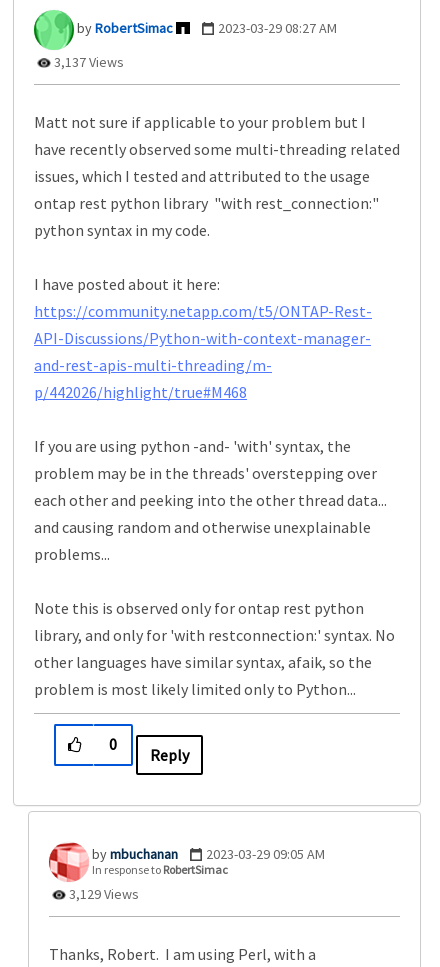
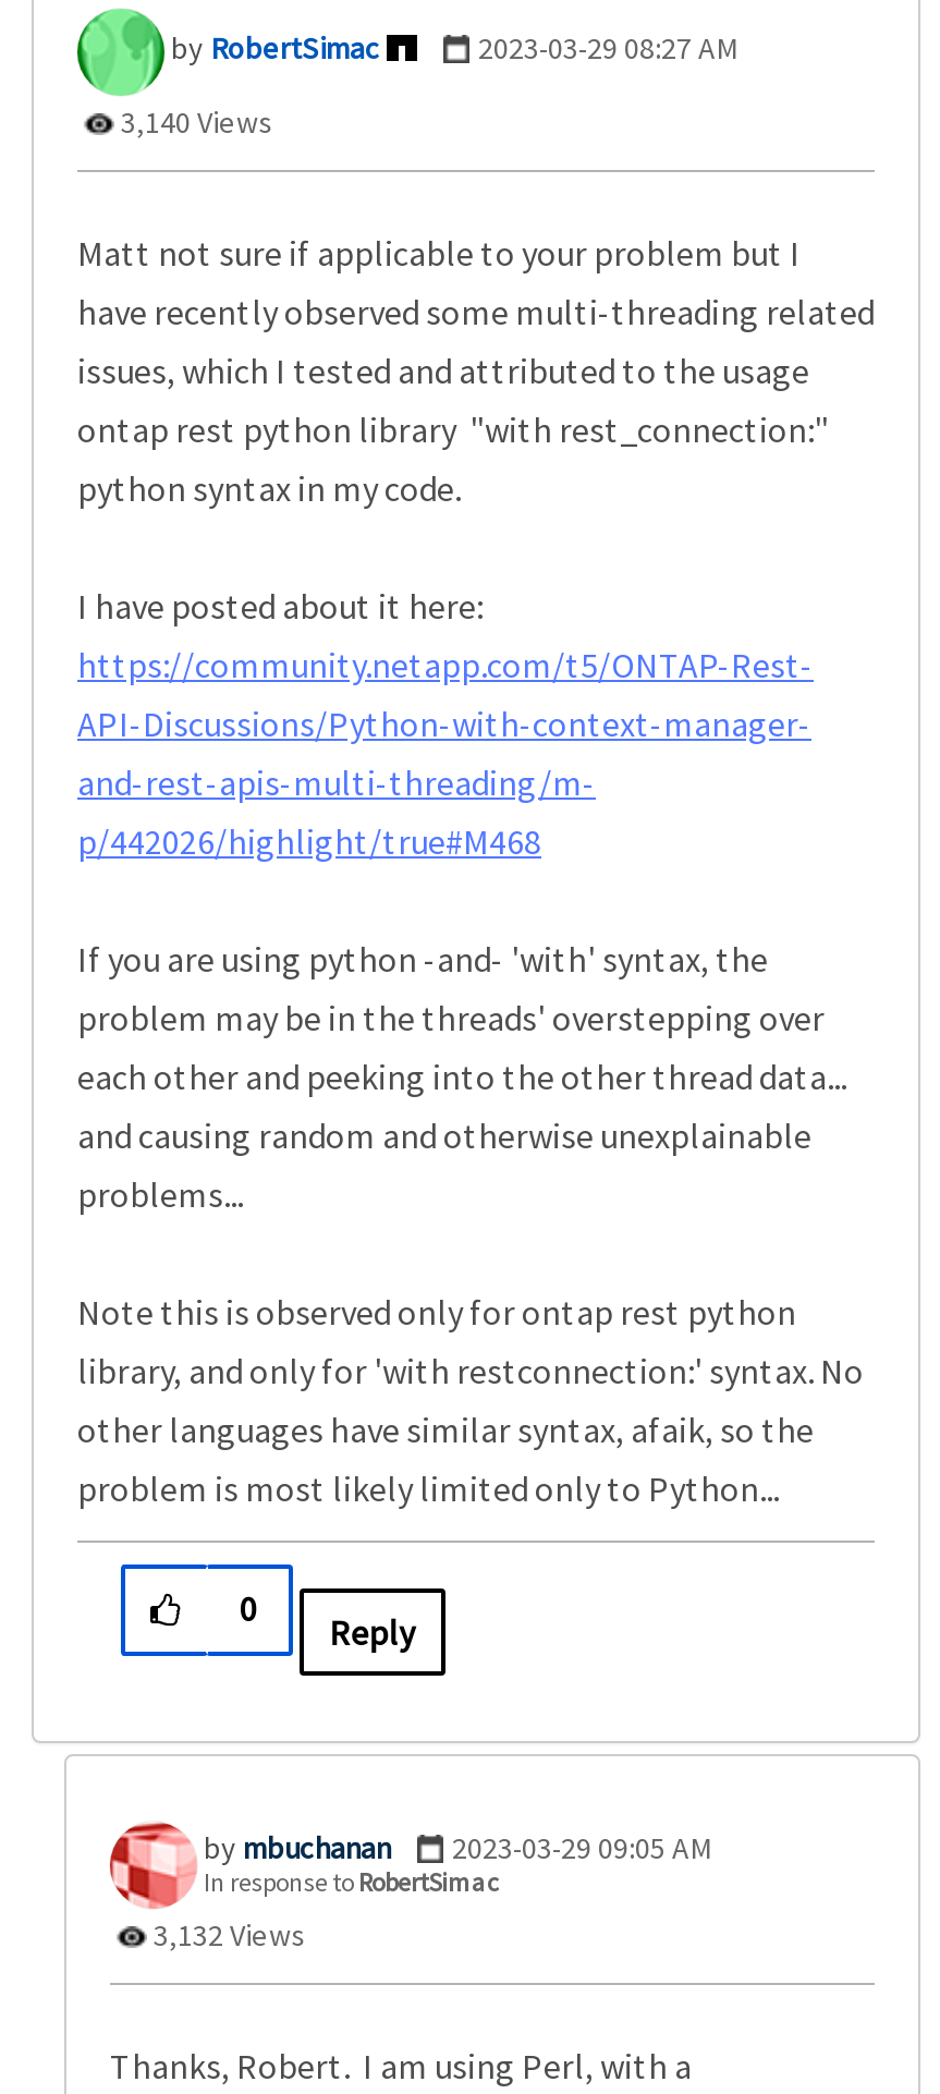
- 3,137 Views
+ 3,140 Views

- 3,129 Views
+ 3,132 Views
